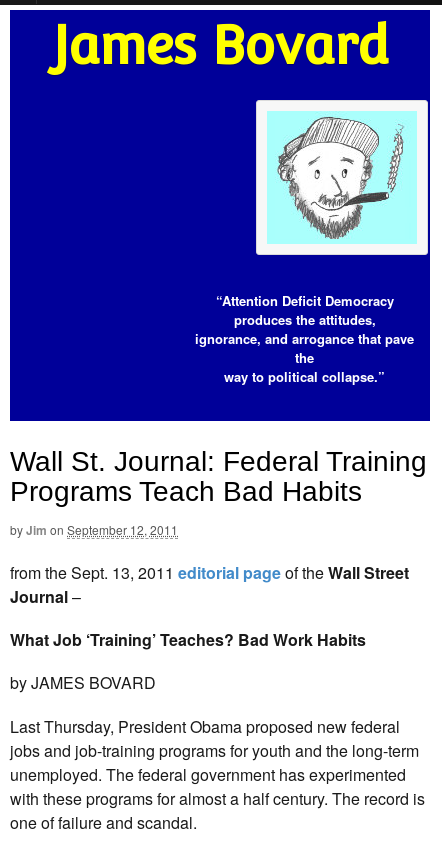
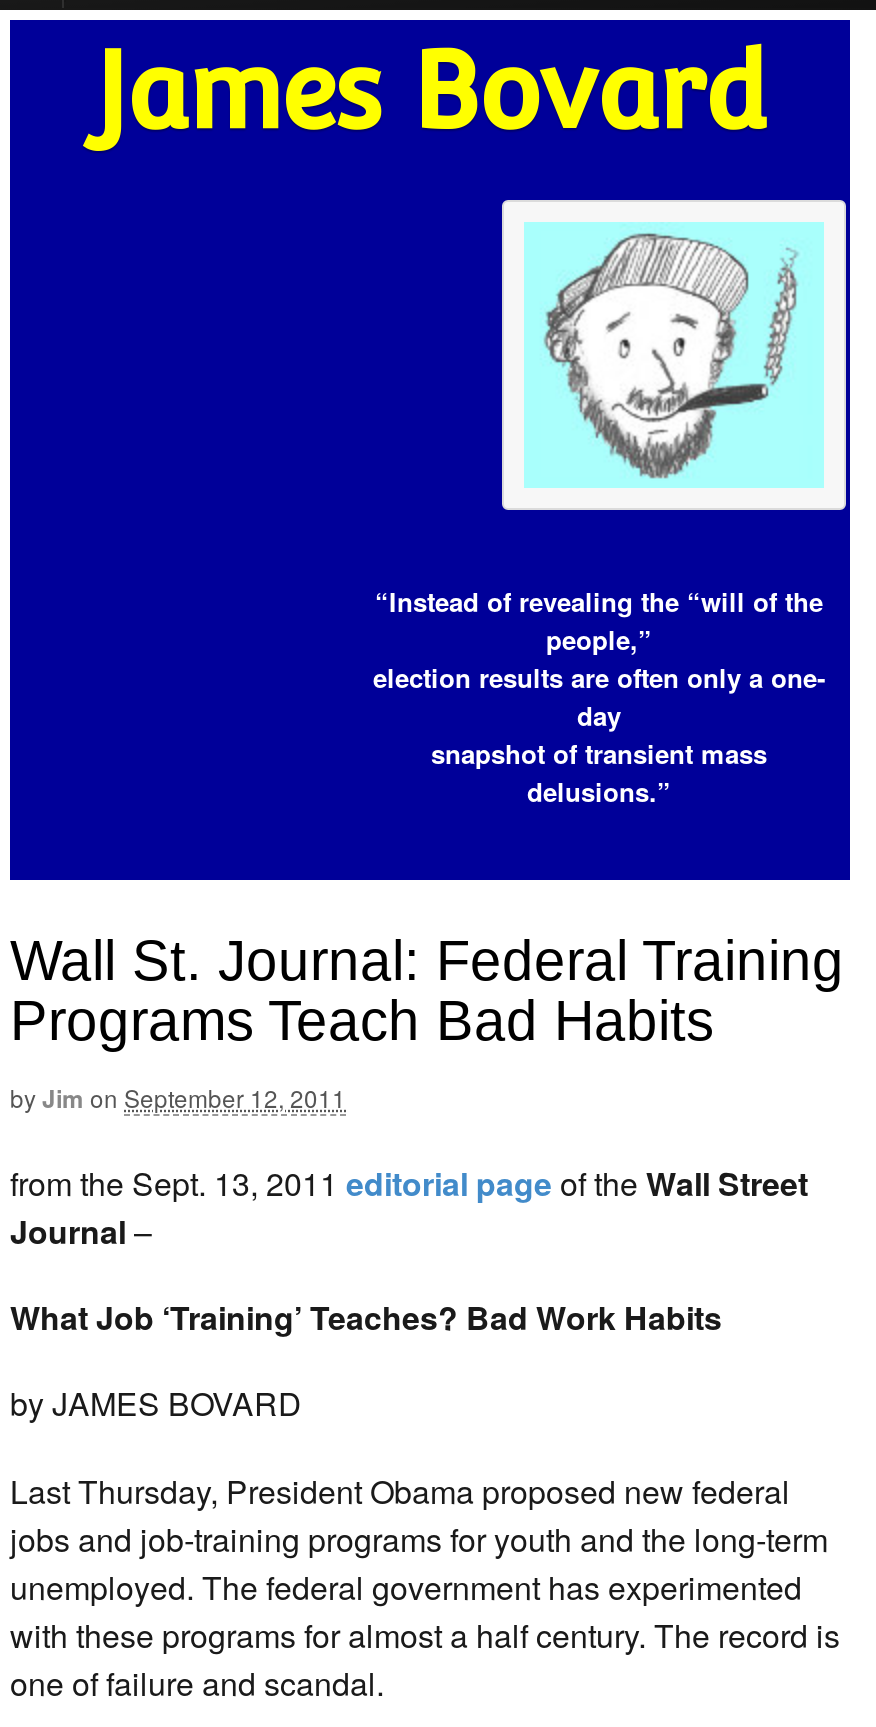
- “Attention Deficit Democracy
- produces the attitudes,
- ignorance, and arrogance that pave
- the
- way to political collapse.”
+ “Instead of revealing the “will of the
+ people,”
+ election results are often only a one-
+ day
+ snapshot of transient mass
+ delusions.”
